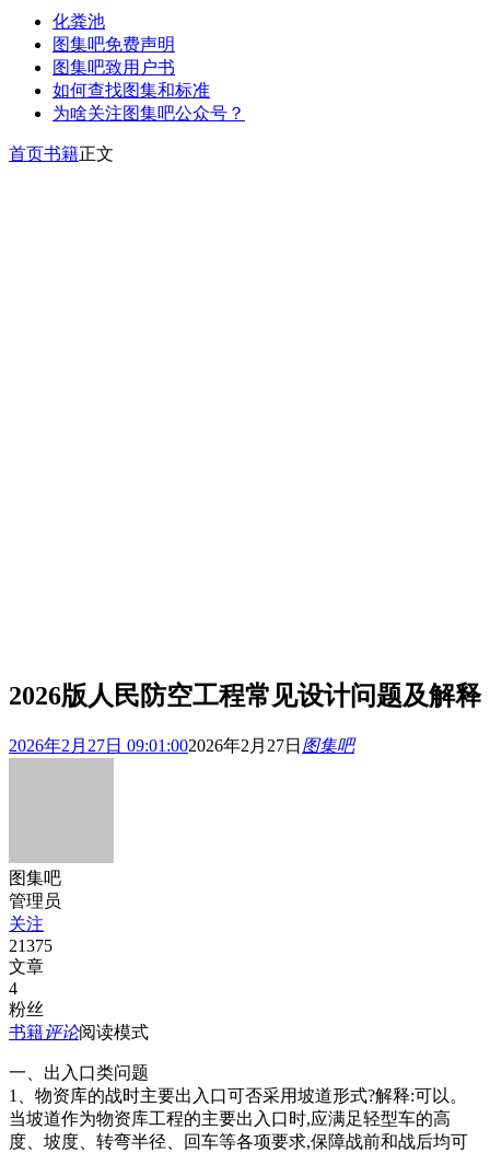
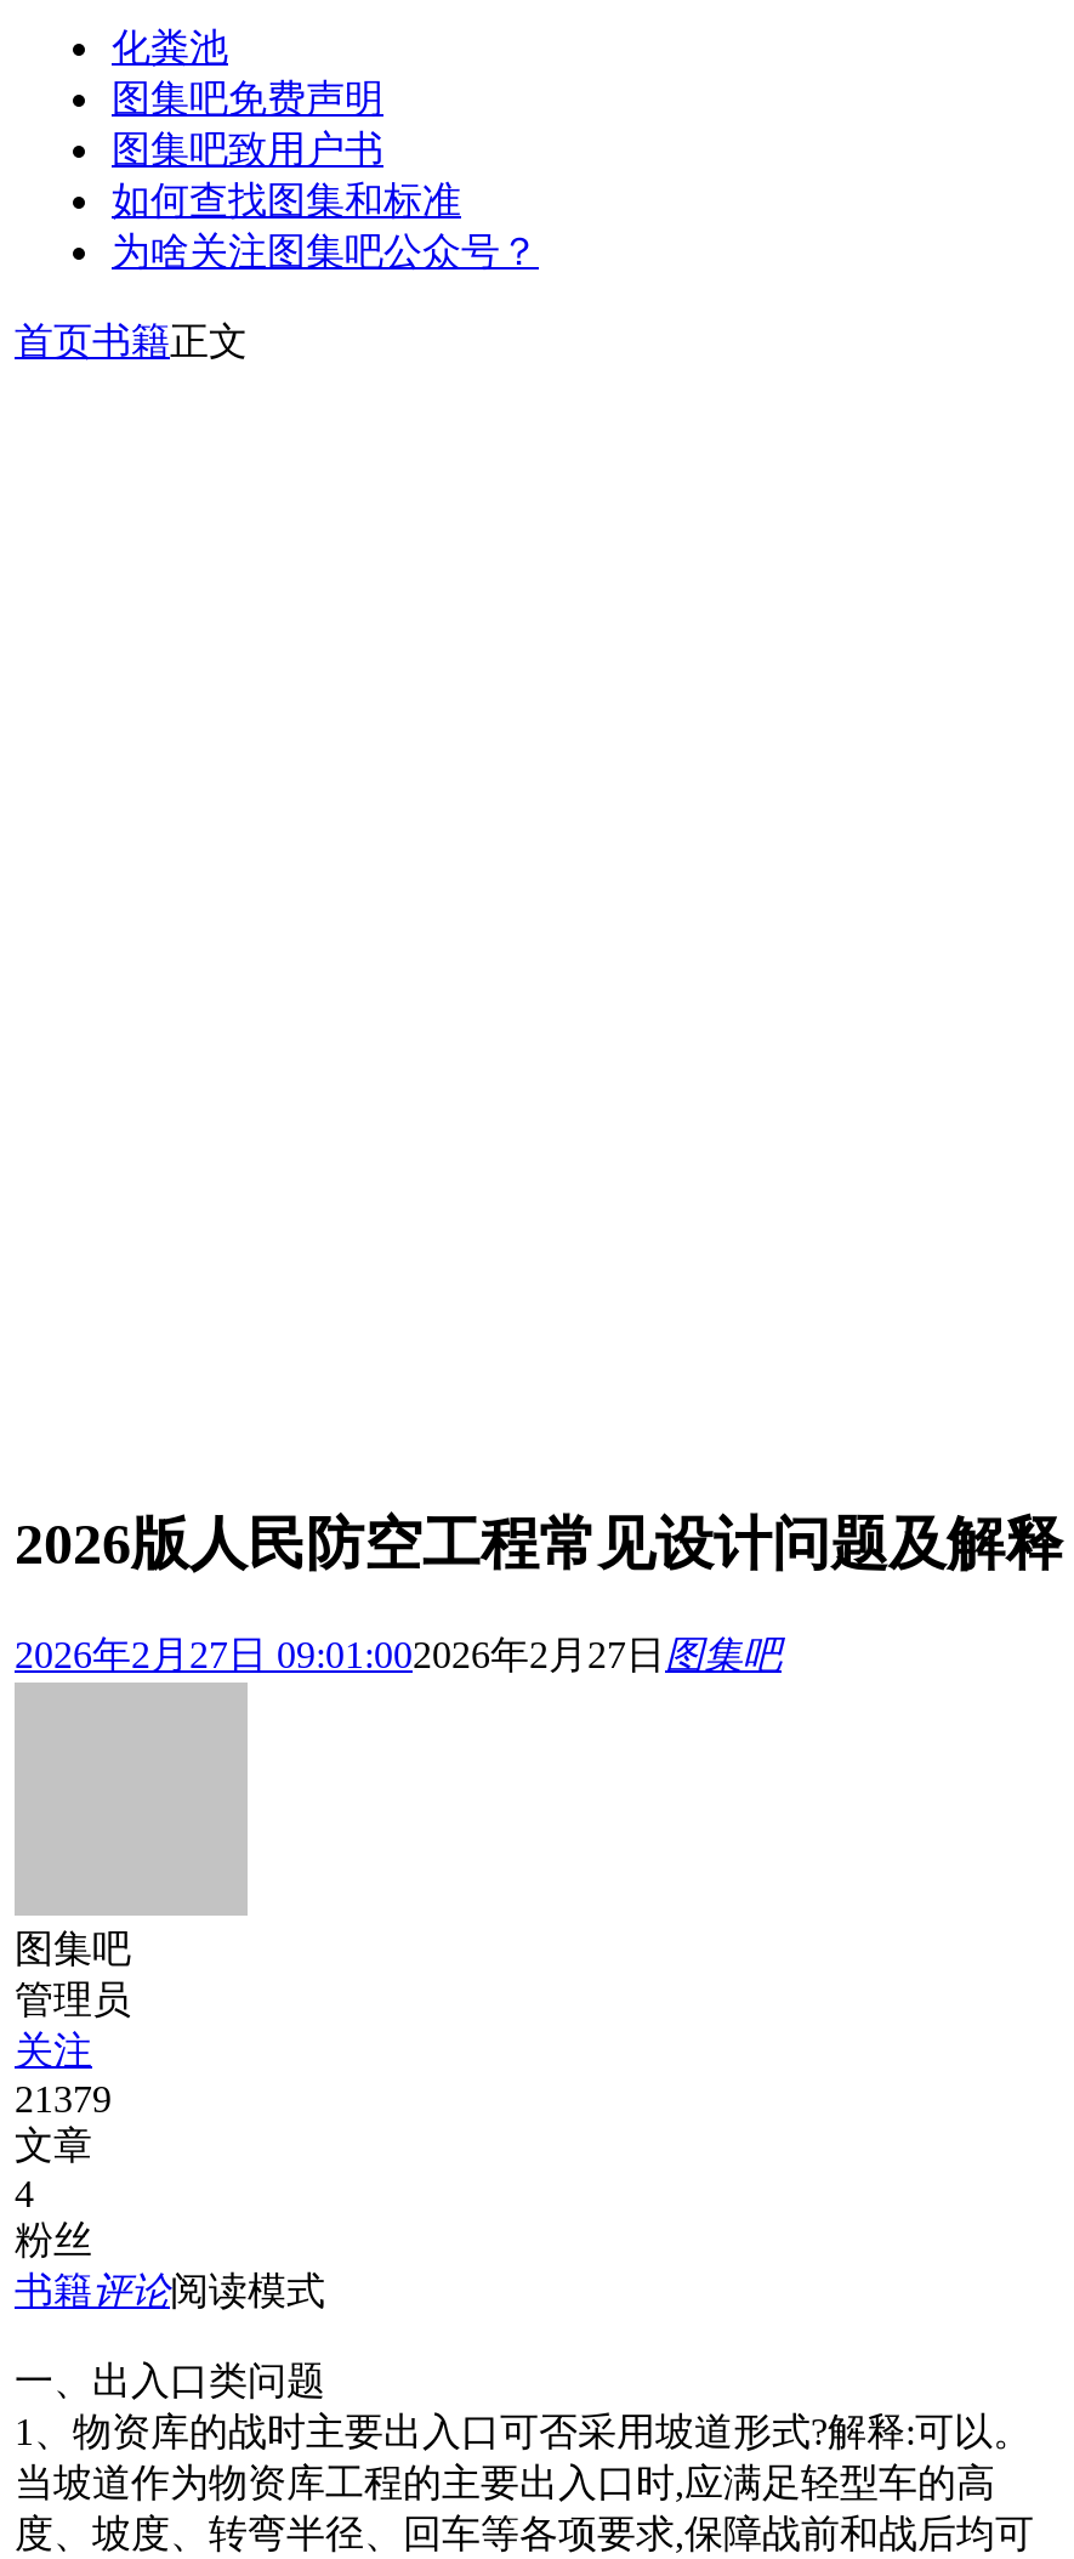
- 21375
+ 21379
